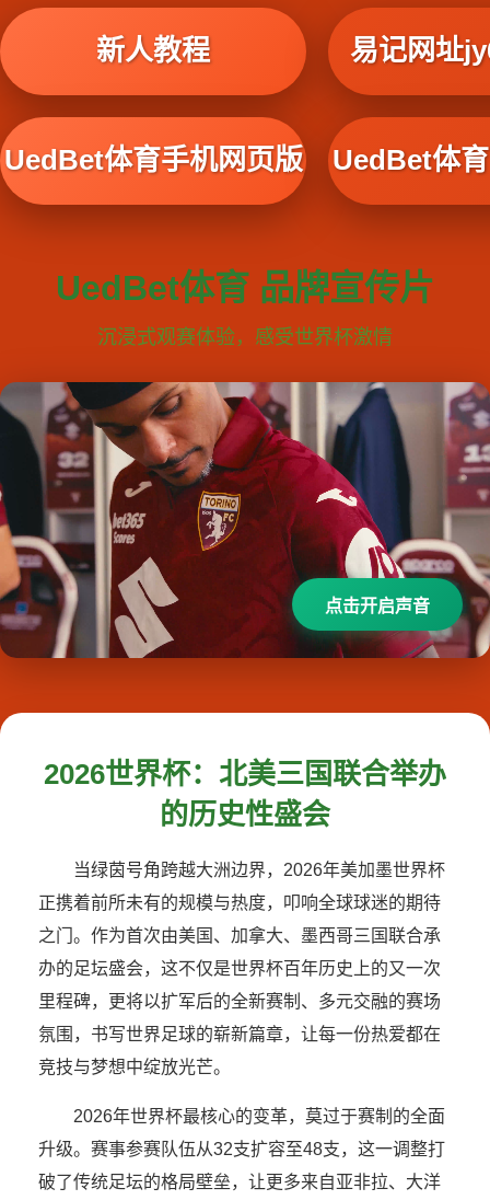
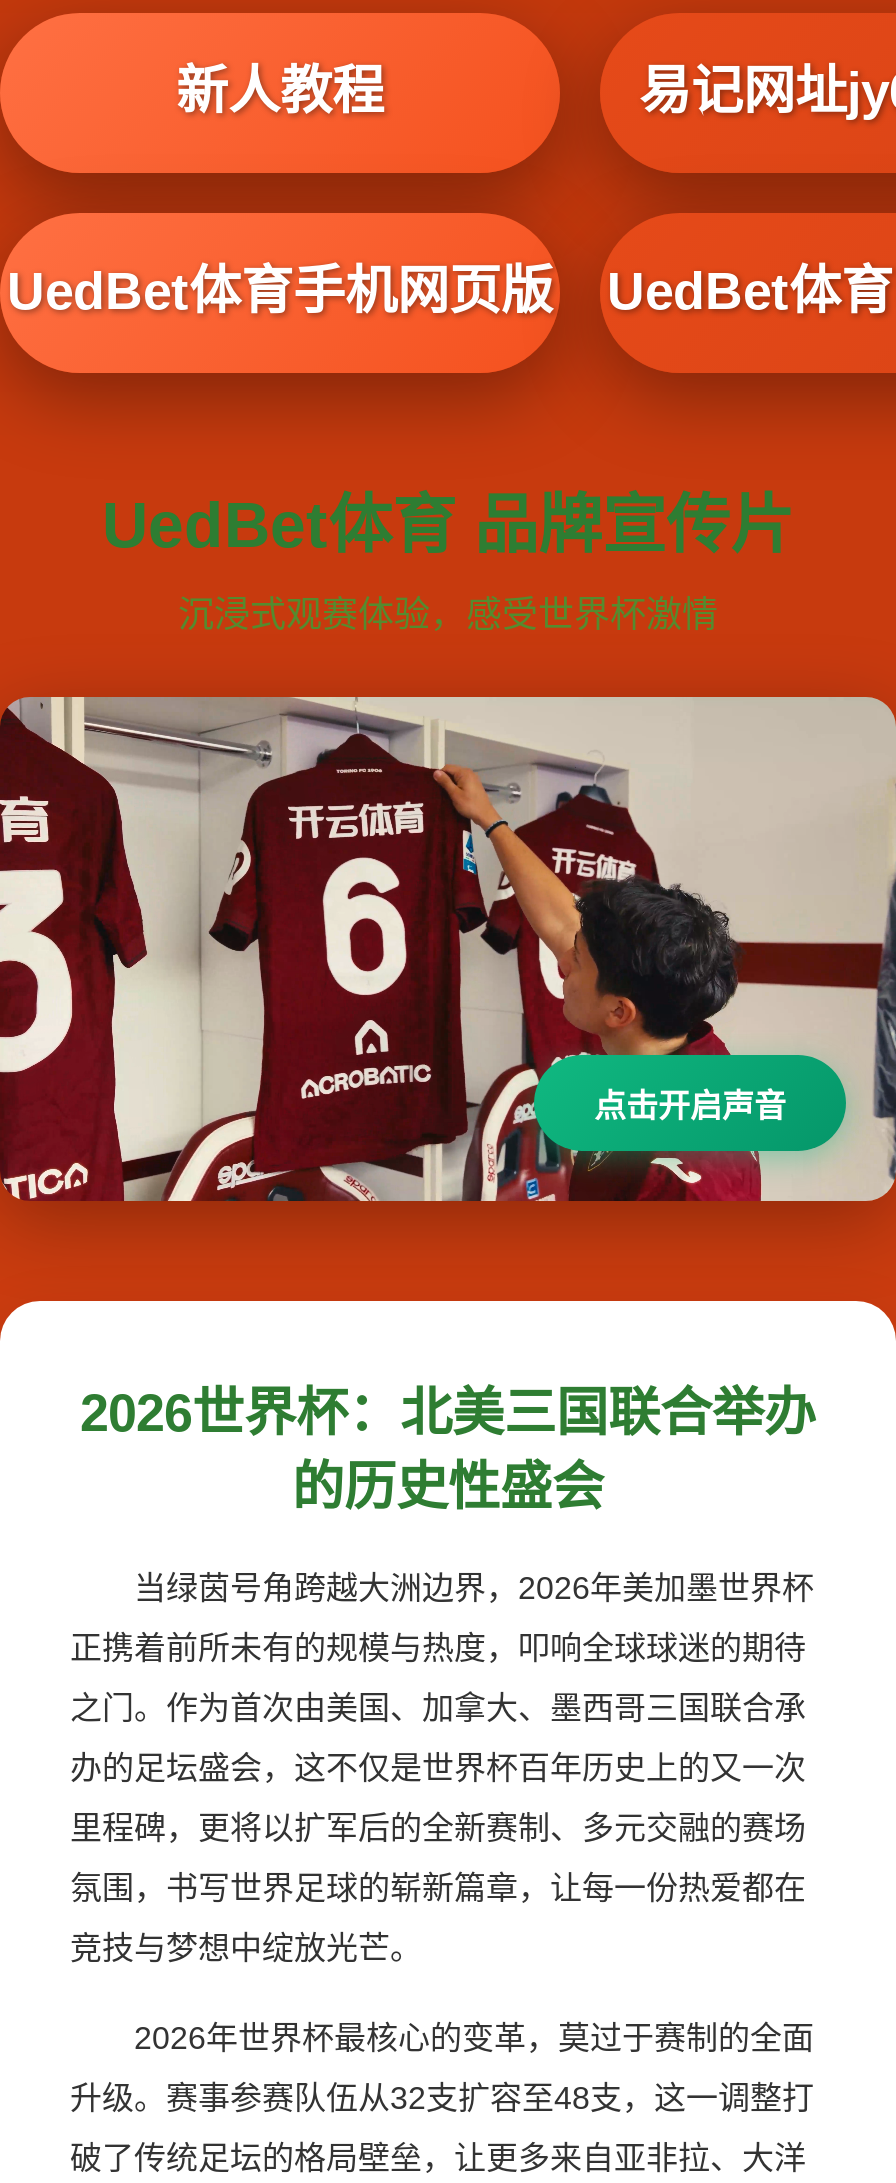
- [image]
+ [image]
